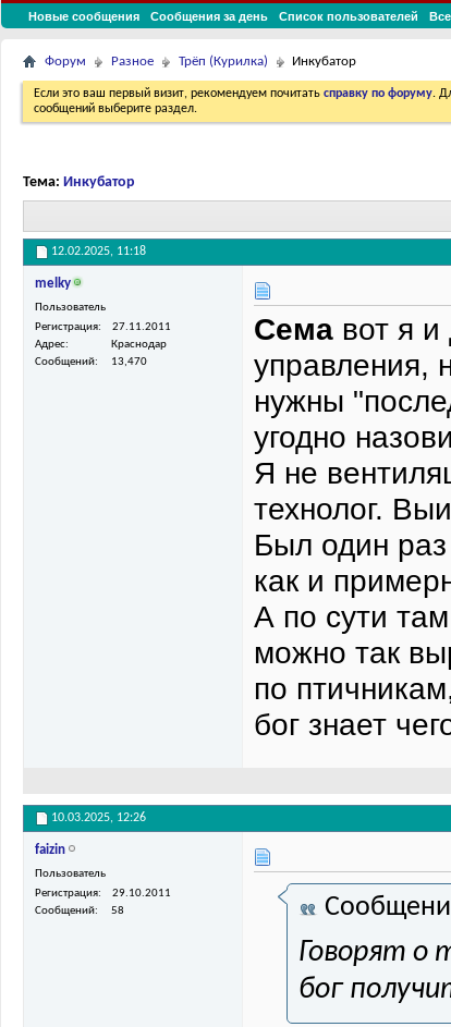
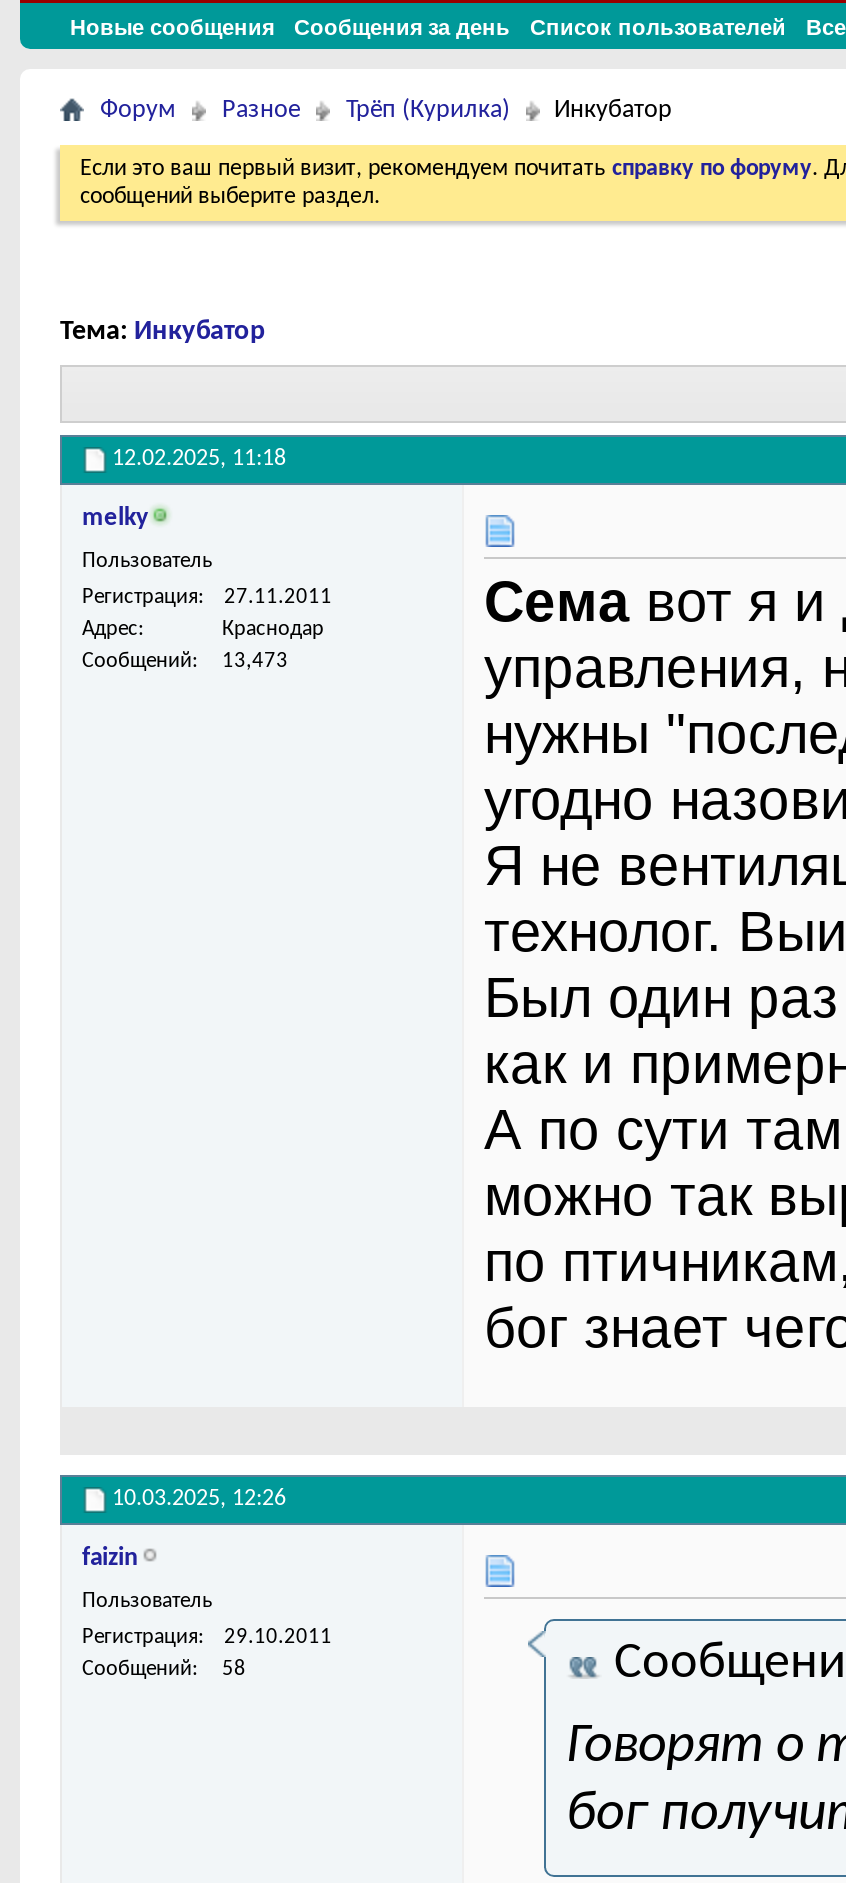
- Сообщений 13,470
+ Сообщений 13,473
